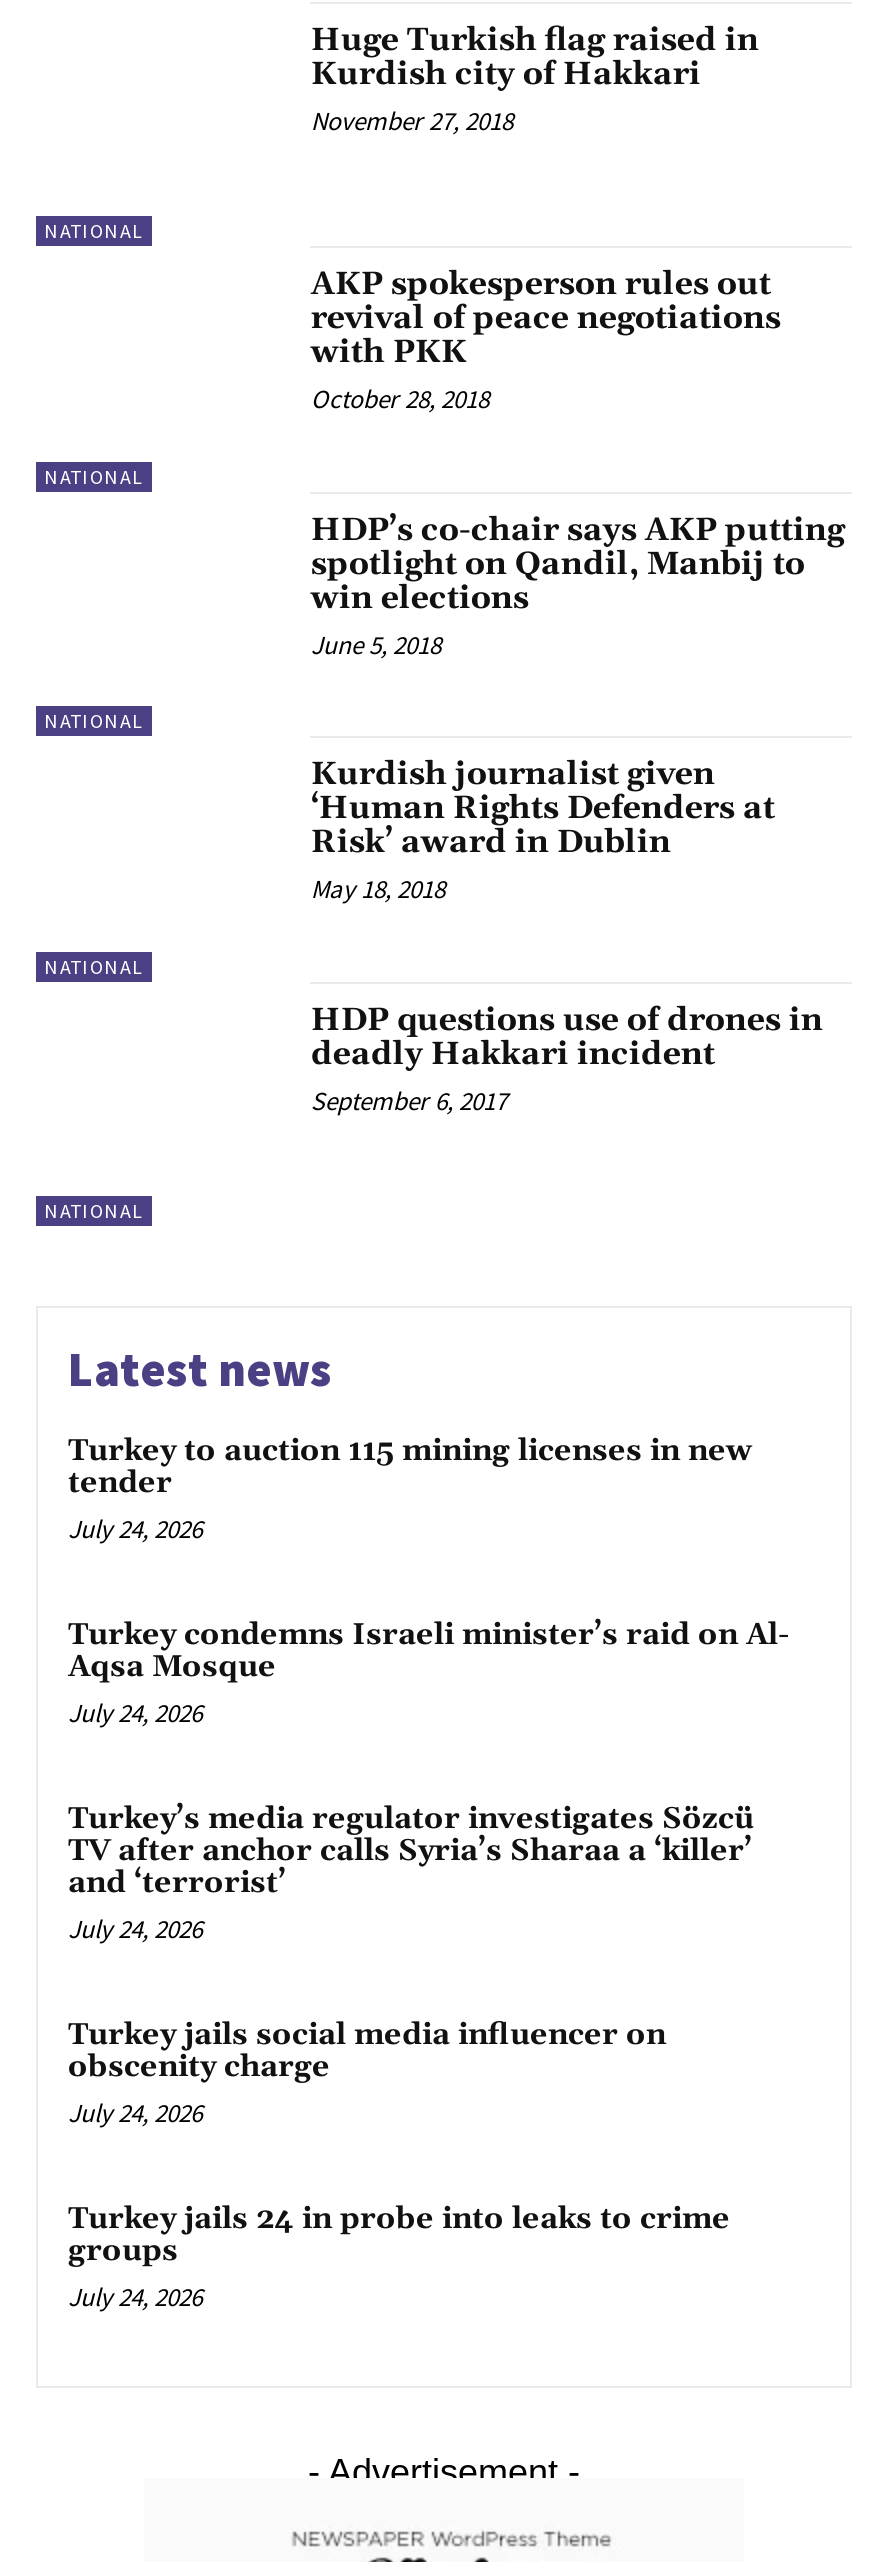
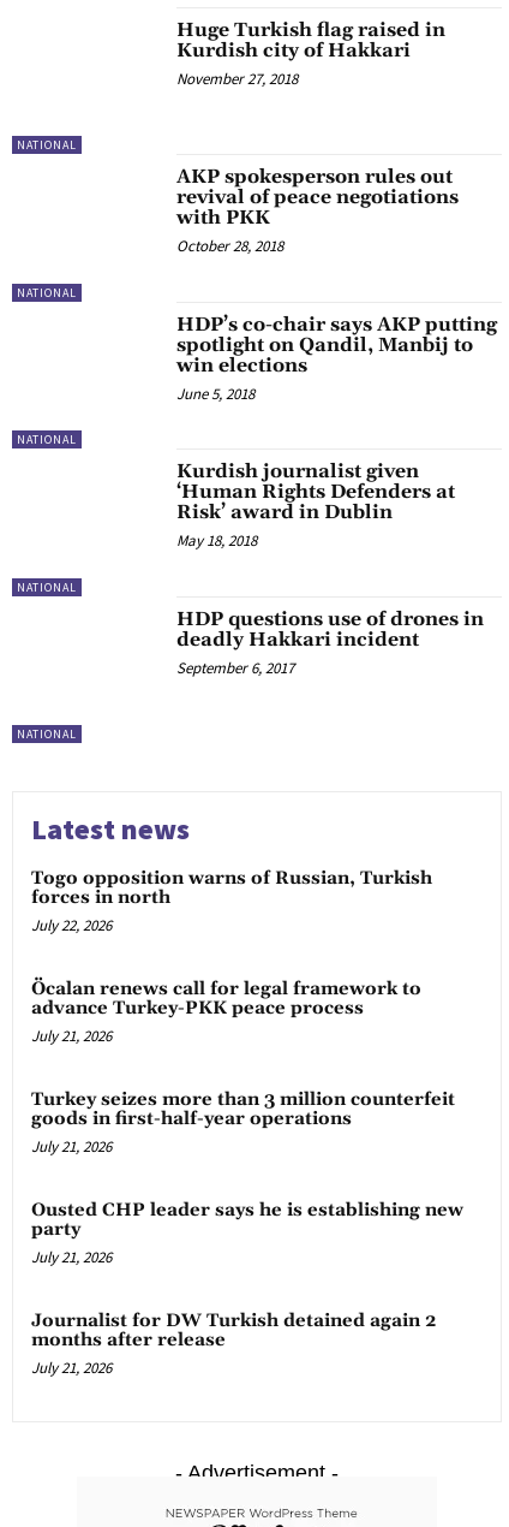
- Turkey to auction 115 mining licenses in new
- tender
- July 24, 2026
+ Togo opposition warns of Russian, Turkish
+ forces in north
+ July 22, 2026

- Turkey condemns Israeli minister’s raid on Al-
- Aqsa Mosque
- July 24, 2026
+ Öcalan renews call for legal framework to
+ advance Turkey-PKK peace process
+ July 21, 2026

- Turkey’s media regulator investigates Sözcü
- TV after anchor calls Syria’s Sharaa a ‘killer’
- and ‘terrorist’
- July 24, 2026
+ Turkey seizes more than 3 million counterfeit
+ goods in first-half-year operations
+ July 21, 2026

- Turkey jails social media influencer on
- obscenity charge
- July 24, 2026
+ Ousted CHP leader says he is establishing new
+ party
+ July 21, 2026

- Turkey jails 24 in probe into leaks to crime
- groups
- July 24, 2026
+ Journalist for DW Turkish detained again 2
+ months after release
+ July 21, 2026
